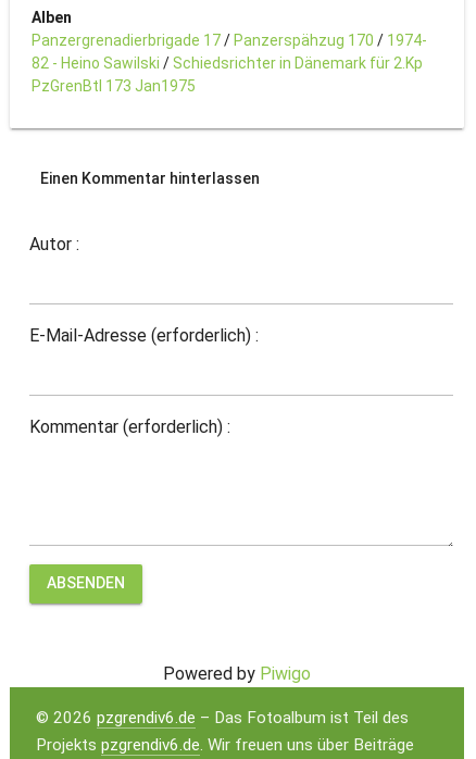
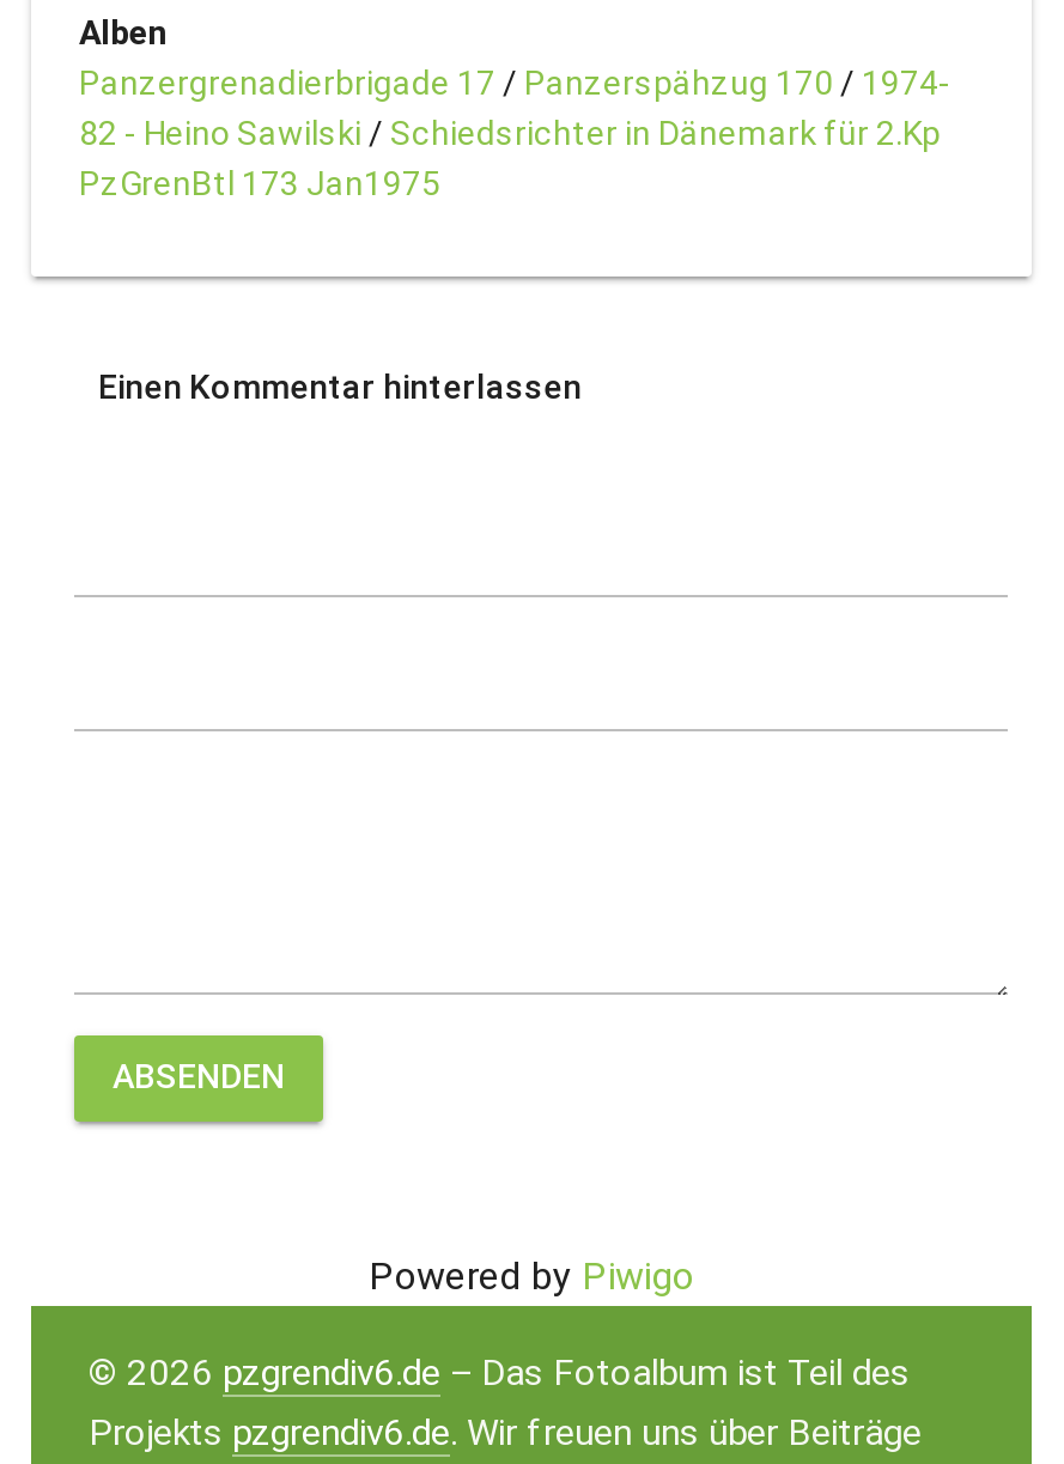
- Autor :

- E-Mail-Adresse (erforderlich) :

- Kommentar (erforderlich) :
